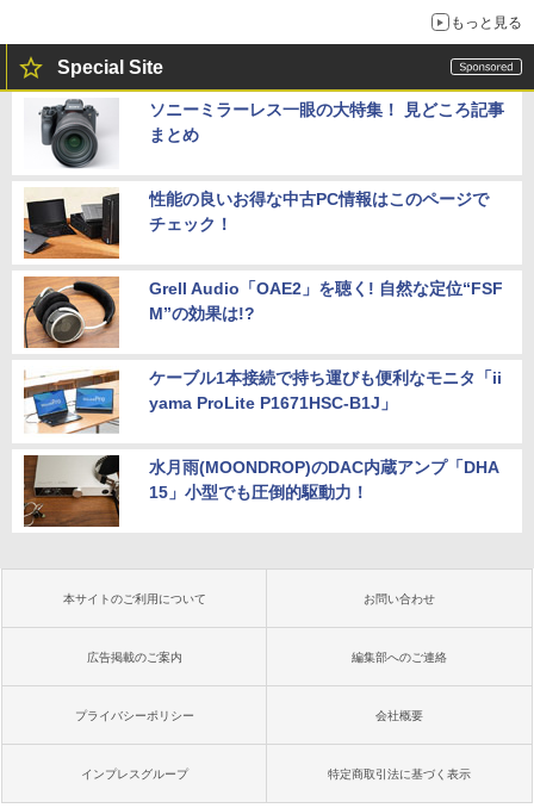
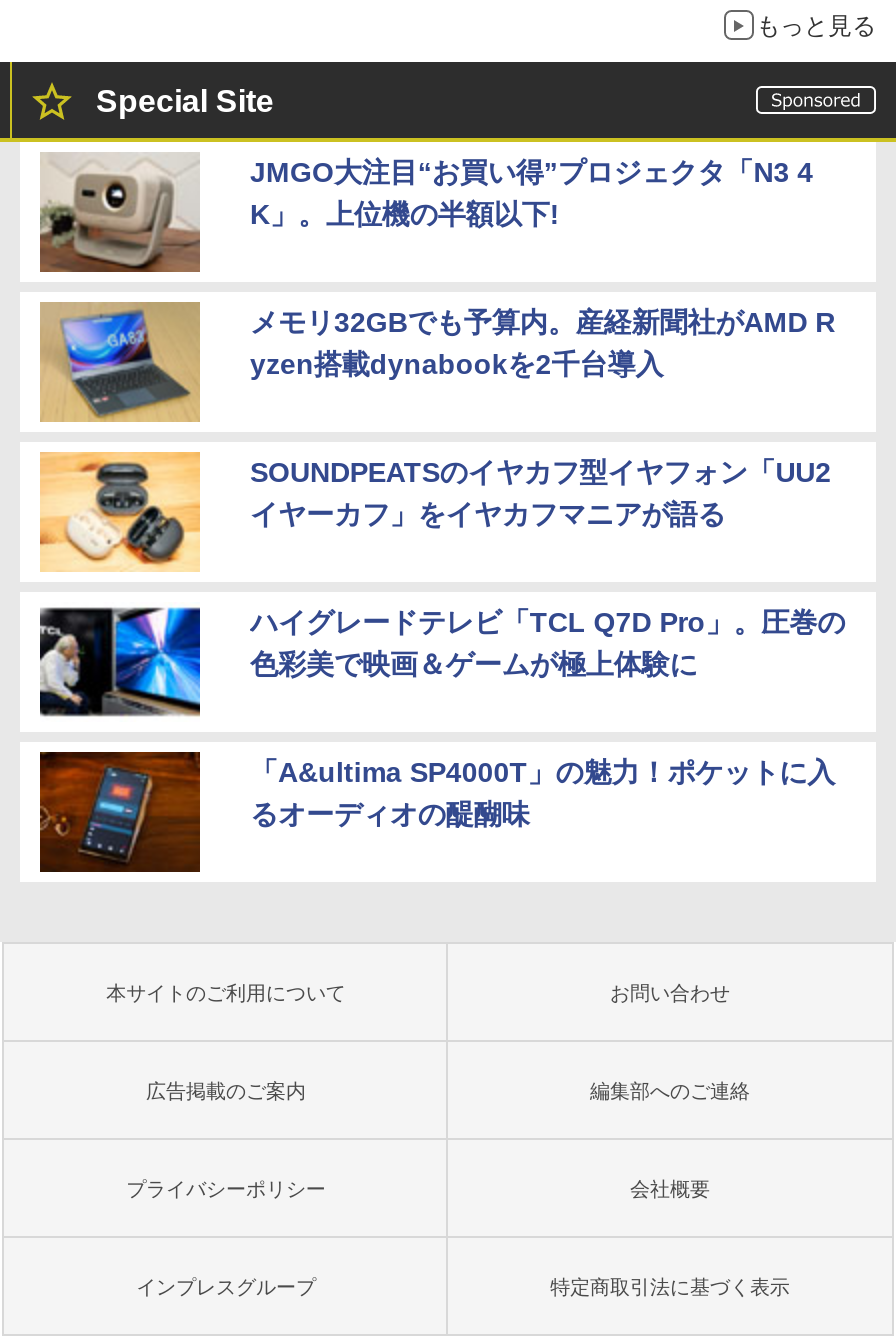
- [image]
- ソニーミラーレス一眼の大特集！ 見どころ記事
- まとめ
+ [image]
+ JMGO大注目“お買い得”プロジェクタ「N3 4
+ K」。上位機の半額以下!

- [image]
- 性能の良いお得な中古PC情報はこのページで
- チェック！
+ [image]
+ メモリ32GBでも予算内。産経新聞社がAMD R
+ yzen搭載dynabookを2千台導入

- [image]
- Grell Audio「OAE2」を聴く! 自然な定位“FSF
- M”の効果は!?
+ [image]
+ SOUNDPEATSのイヤカフ型イヤフォン「UU2
+ イヤーカフ」をイヤカフマニアが語る

- [image]
- ケーブル1本接続で持ち運びも便利なモニタ「ii
- yama ProLite P1671HSC-B1J」
+ [image]
+ ハイグレードテレビ「TCL Q7D Pro」。圧巻の
+ 色彩美で映画＆ゲームが極上体験に

- [image]
- 水月雨(MOONDROP)のDAC内蔵アンプ「DHA
- 15」小型でも圧倒的駆動力！
+ [image]
+ 「A&ultima SP4000T」の魅力！ポケットに入
+ るオーディオの醍醐味
